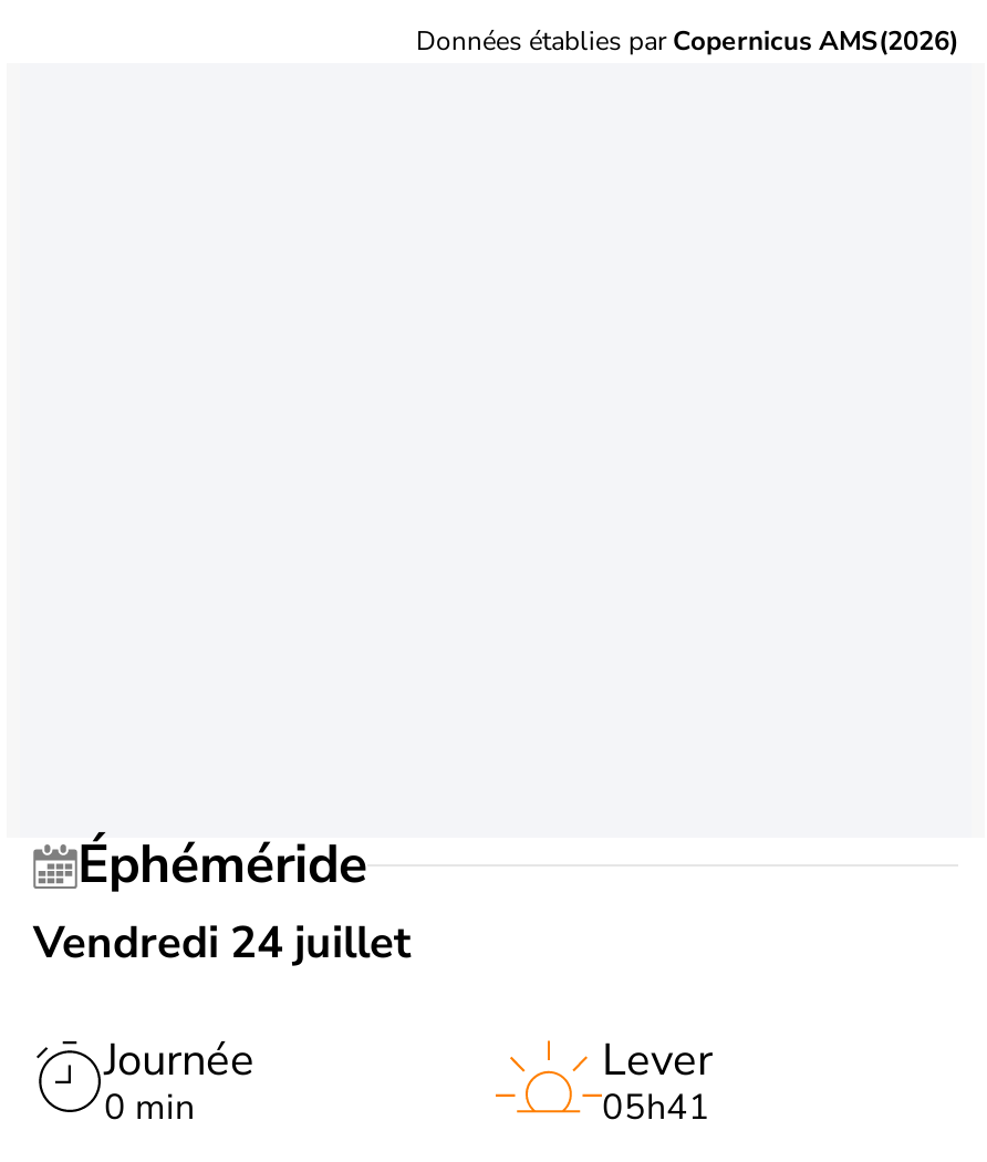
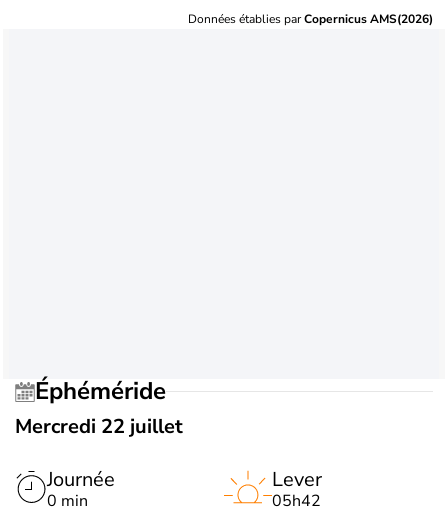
- Vendredi 24 juillet
+ Mercredi 22 juillet

- 05h41
+ 05h42
